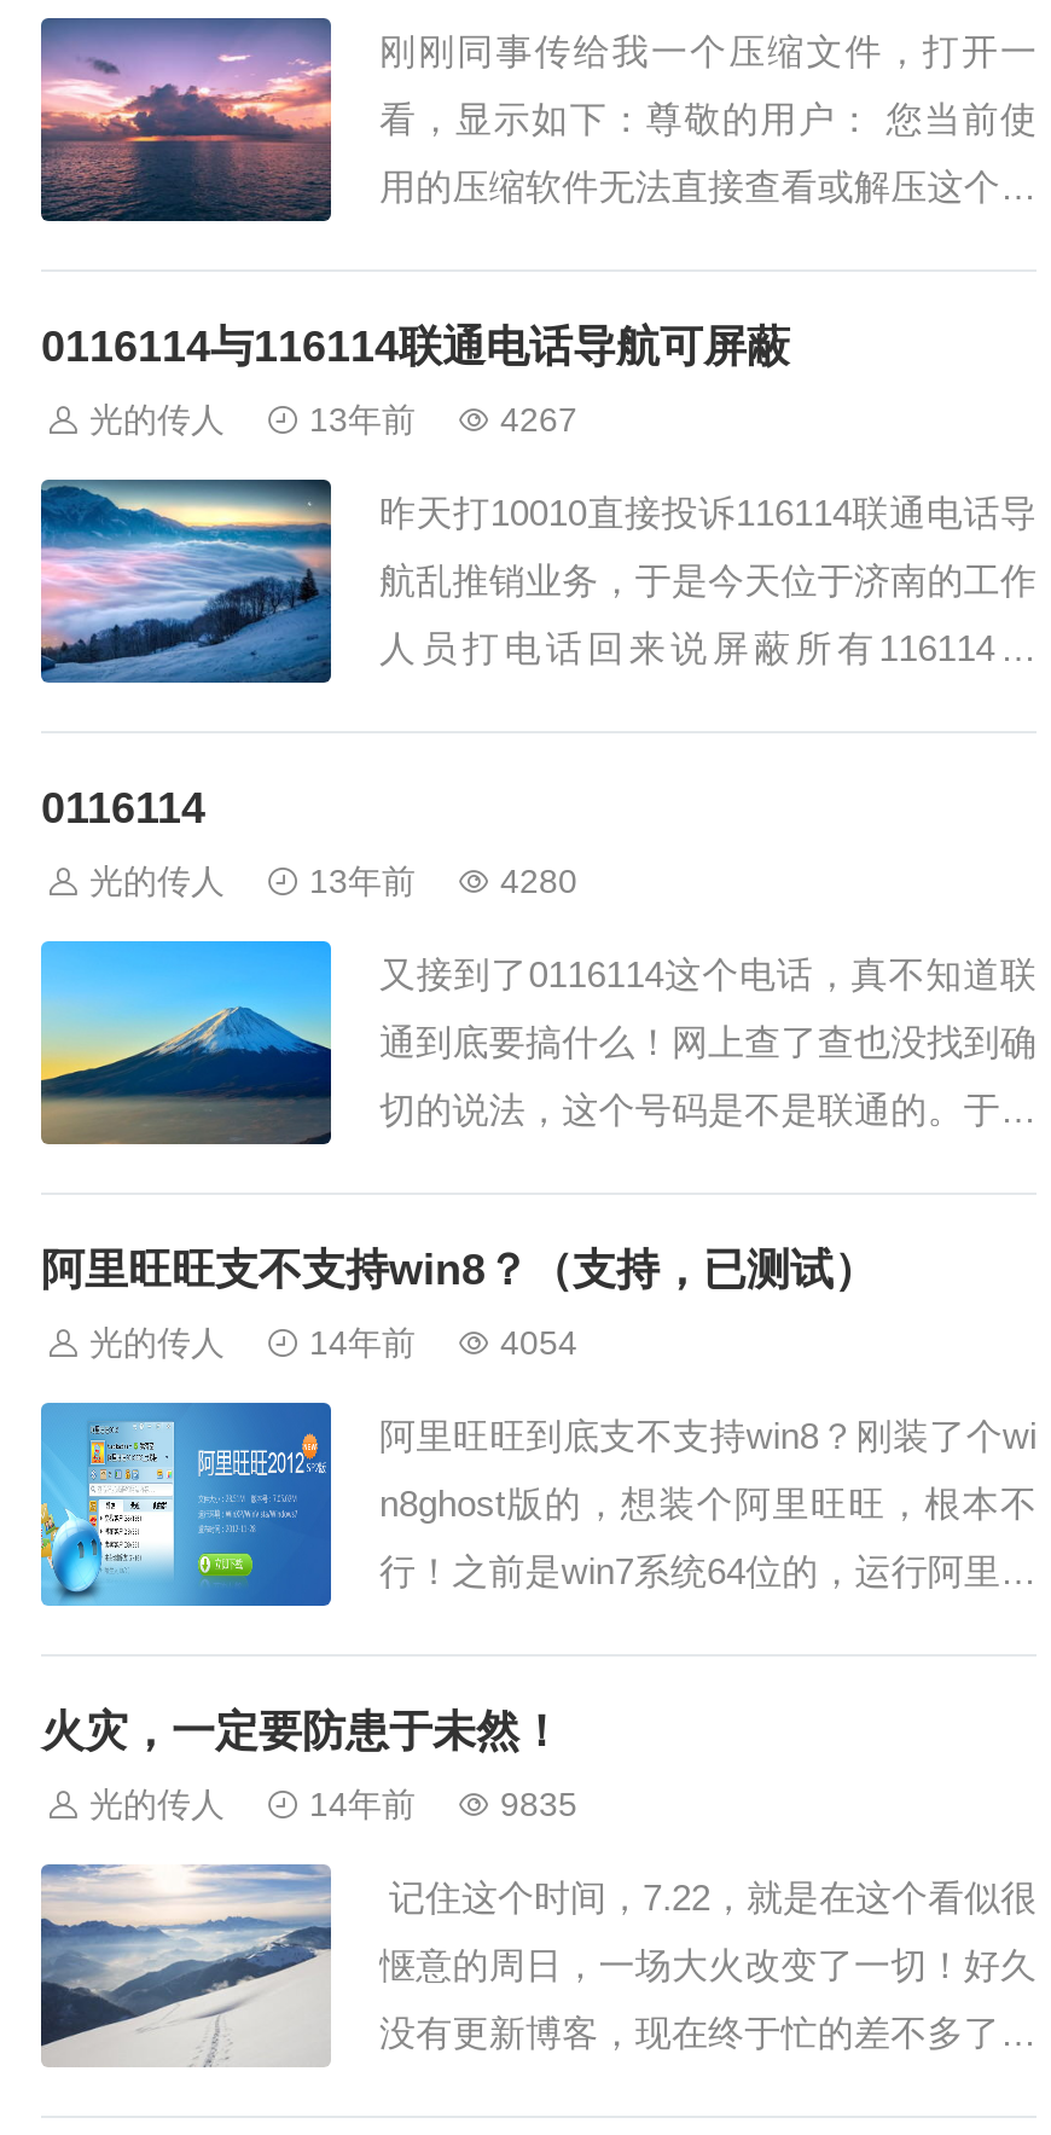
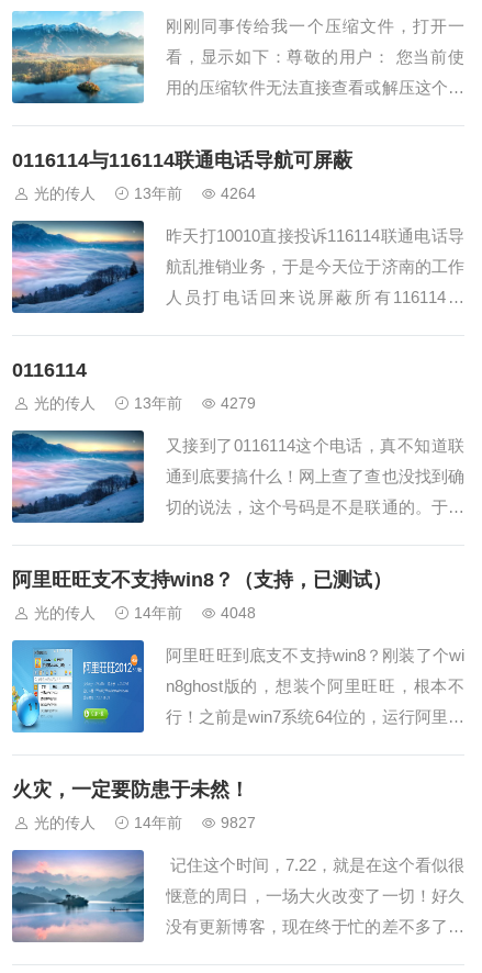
- [image]
+ [image]

- 4267
+ 4264

- 4280
+ 4279

- [image]
+ [image]

- 4054
+ 4048

- 9835
+ 9827

- [image]
+ [image]
